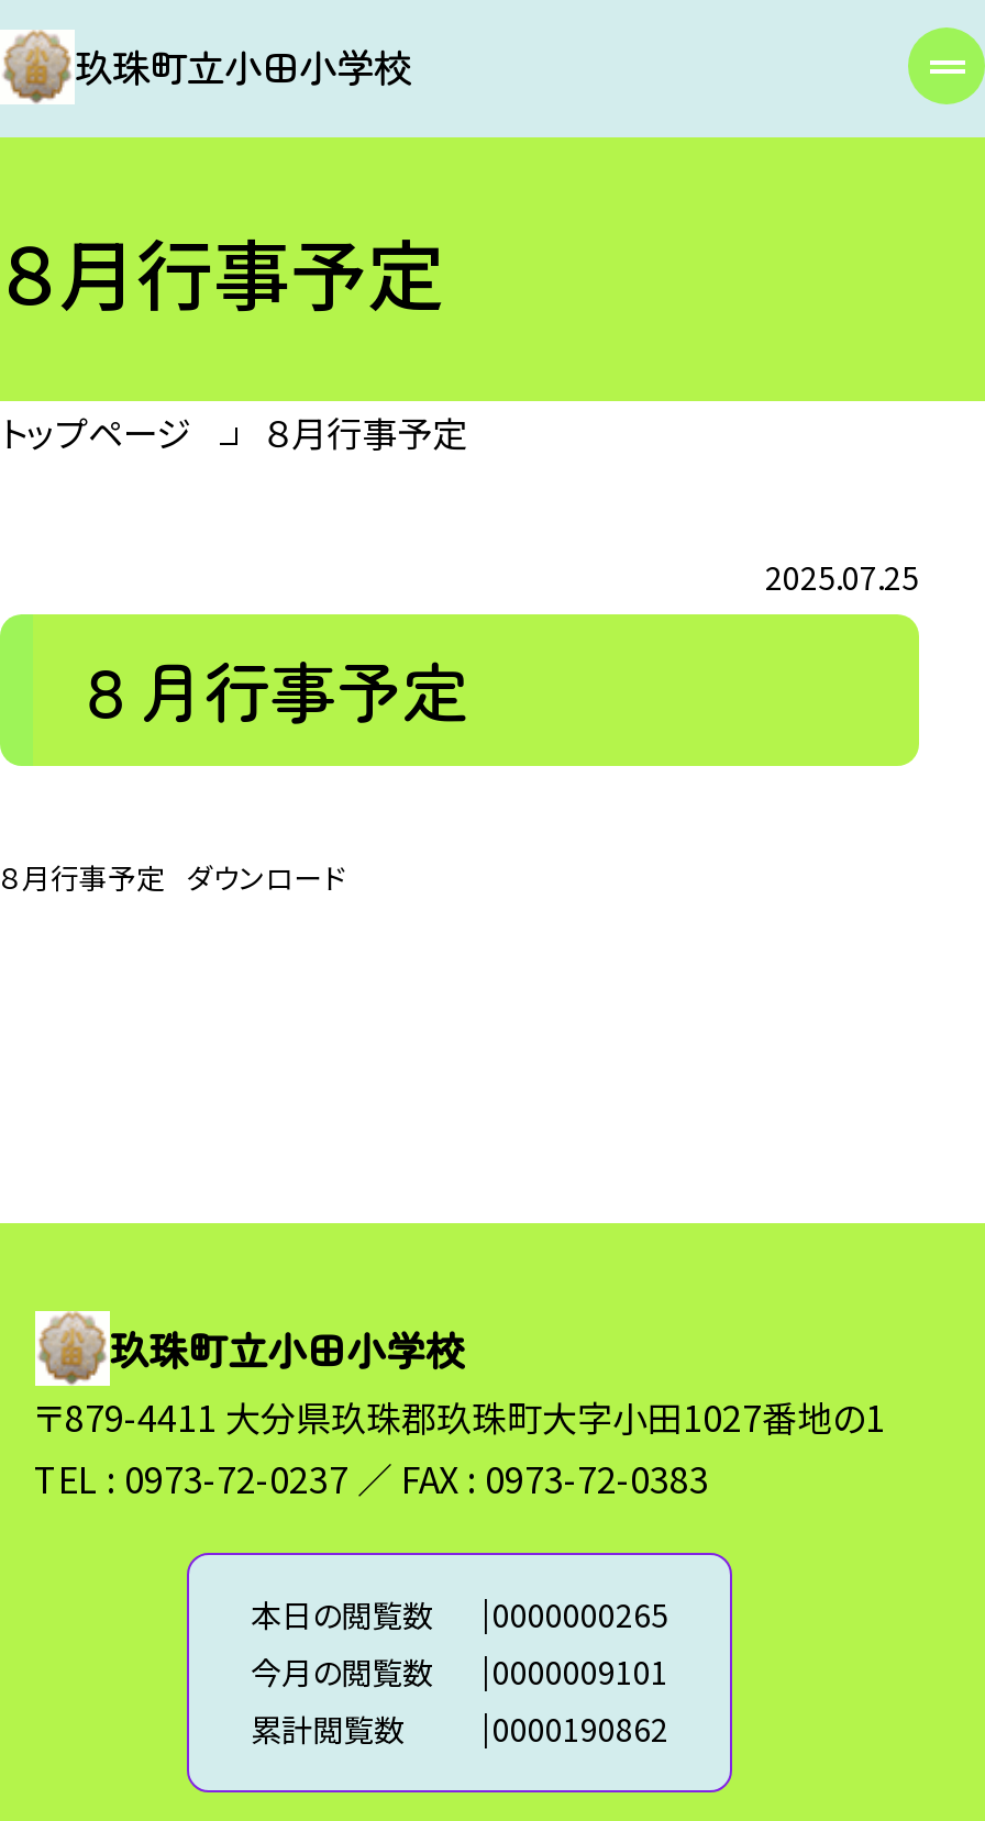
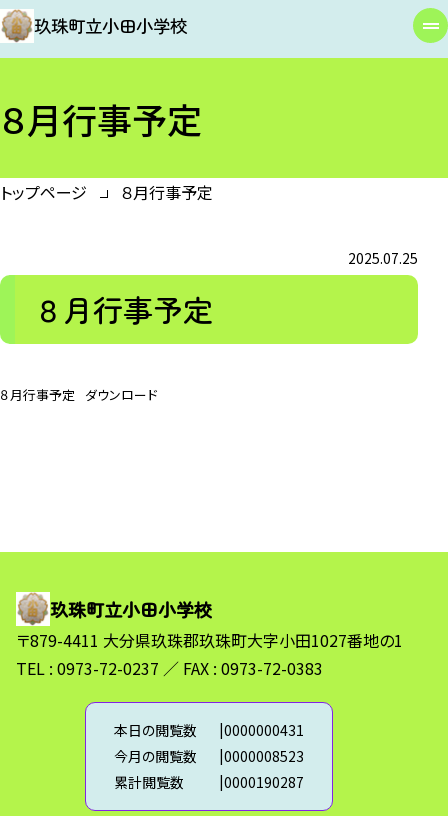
- 本日の閲覧数 0000000265
+ 本日の閲覧数 0000000431

- 今月の閲覧数 0000009101
+ 今月の閲覧数 0000008523

- 累計閲覧数 0000190862
+ 累計閲覧数 0000190287
